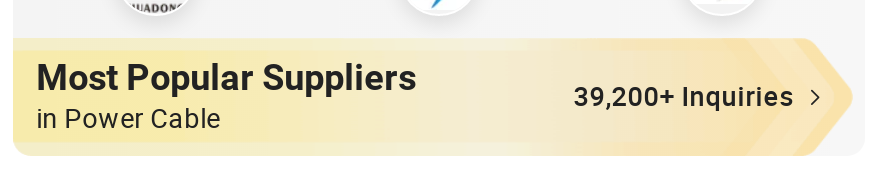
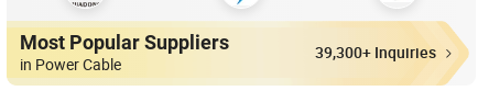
- 39,200+ Inquiries
+ 39,300+ Inquiries
